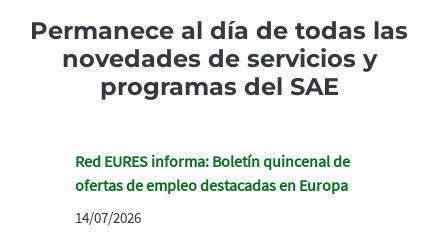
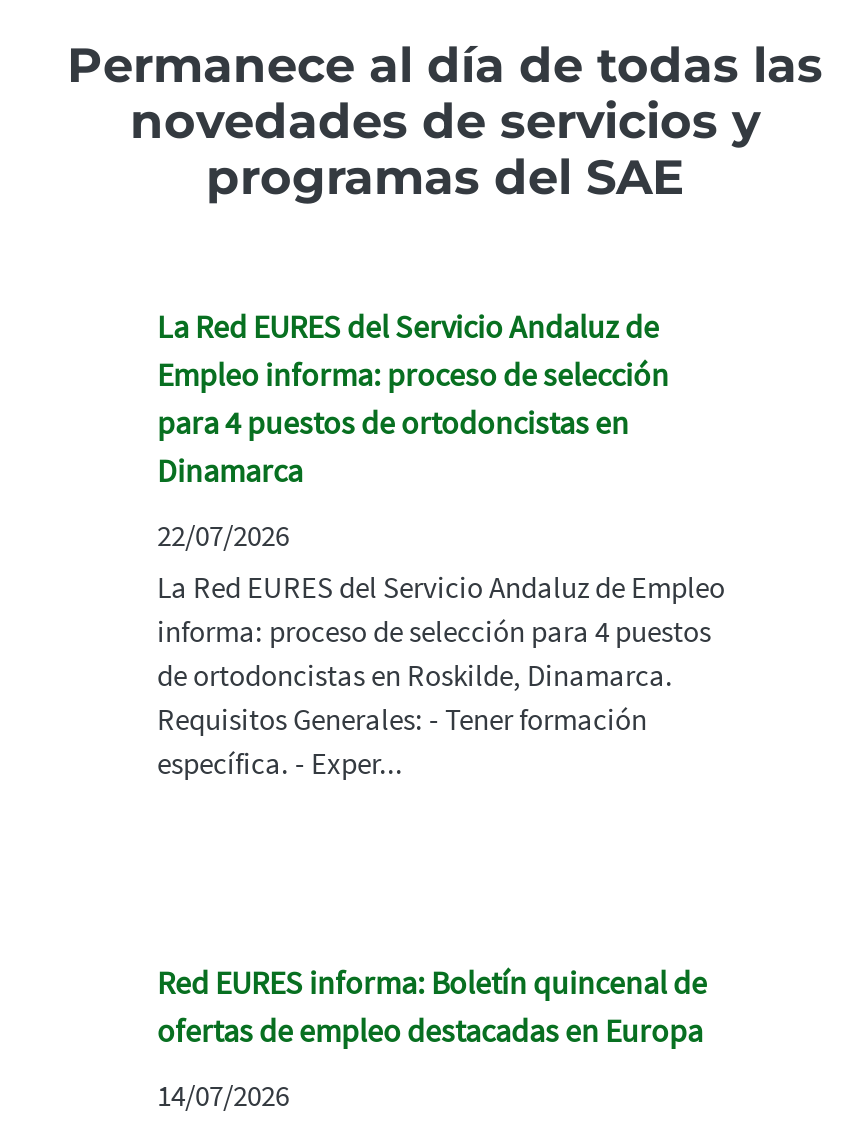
+ La Red EURES del Servicio Andaluz de
+ Empleo informa: proceso de selección
+ para 4 puestos de ortodoncistas en
+ Dinamarca
+ 22/07/2026
+ La Red EURES del Servicio Andaluz de Empleo
+ informa: proceso de selección para 4 puestos
+ de ortodoncistas en Roskilde, Dinamarca.
+ Requisitos Generales: - Tener formación
+ específica. - Exper...
